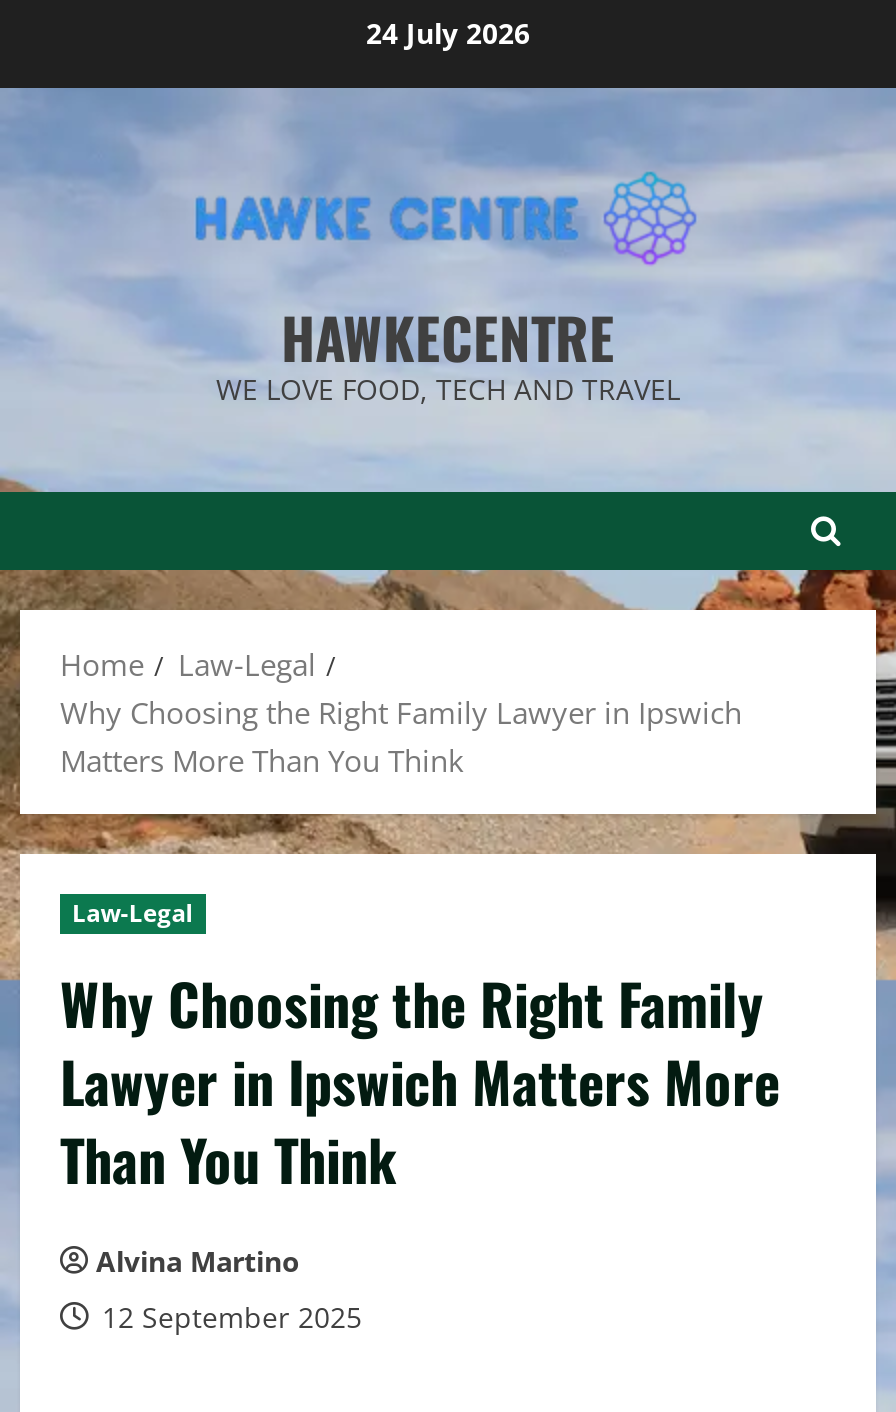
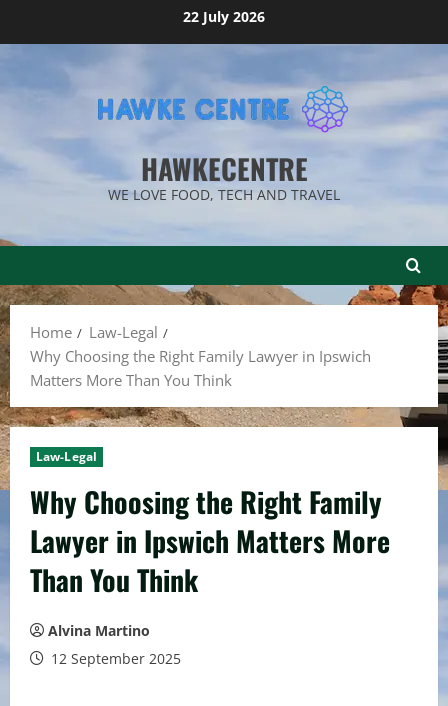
- 24 July 2026
+ 22 July 2026
